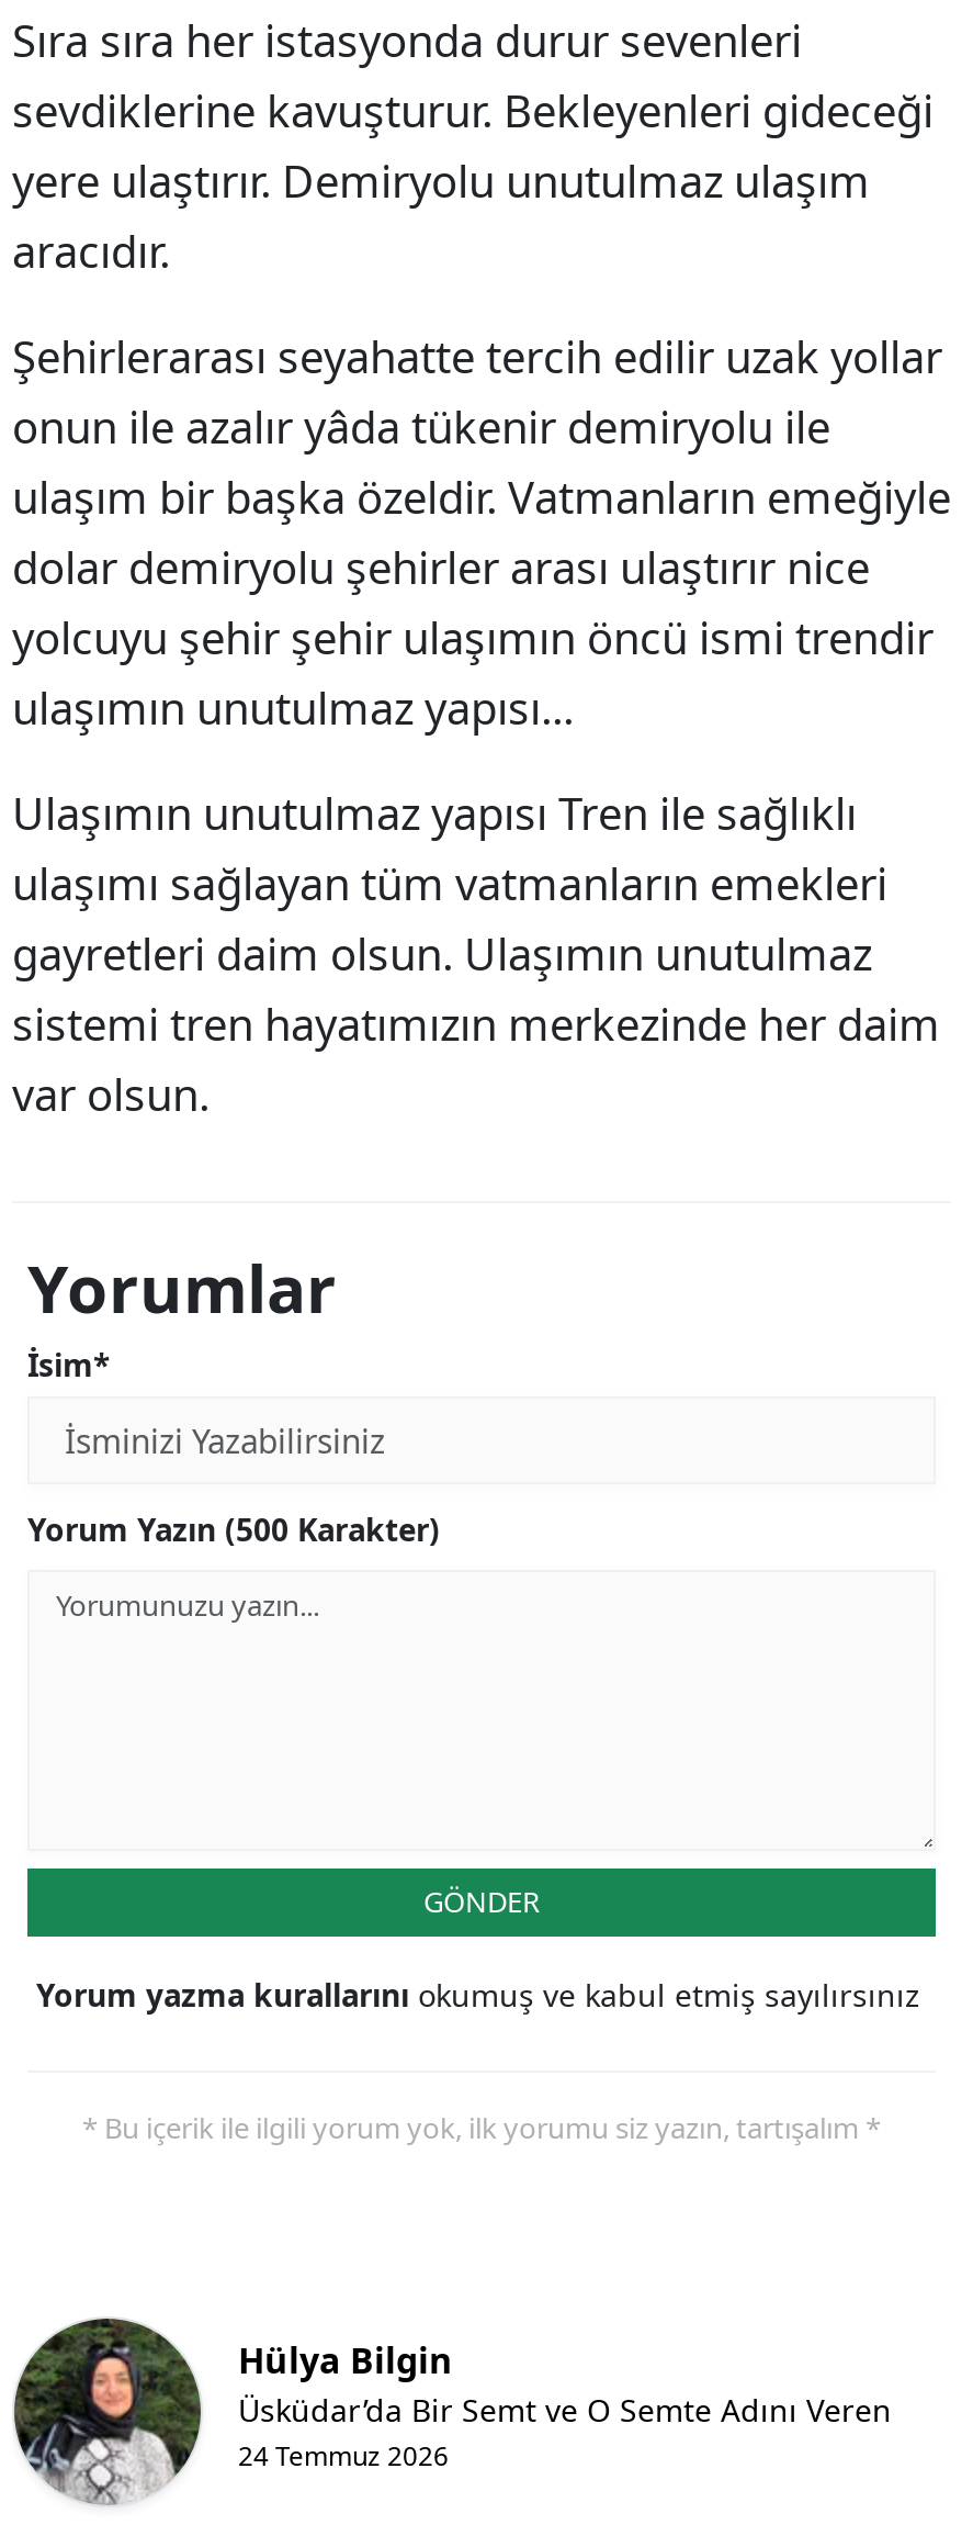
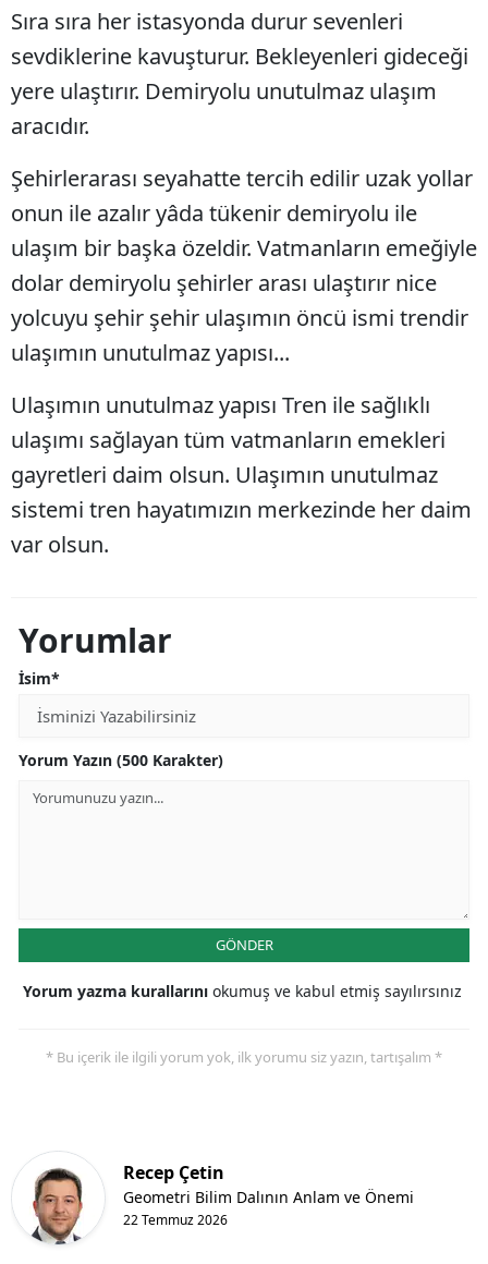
- [image]
- Hülya Bilgin
+ [image]
+ Recep Çetin

- Üsküdar’da Bir Semt ve O Semte Adını Veren
+ Geometri Bilim Dalının Anlam ve Önemi

- 24 Temmuz 2026
+ 22 Temmuz 2026
